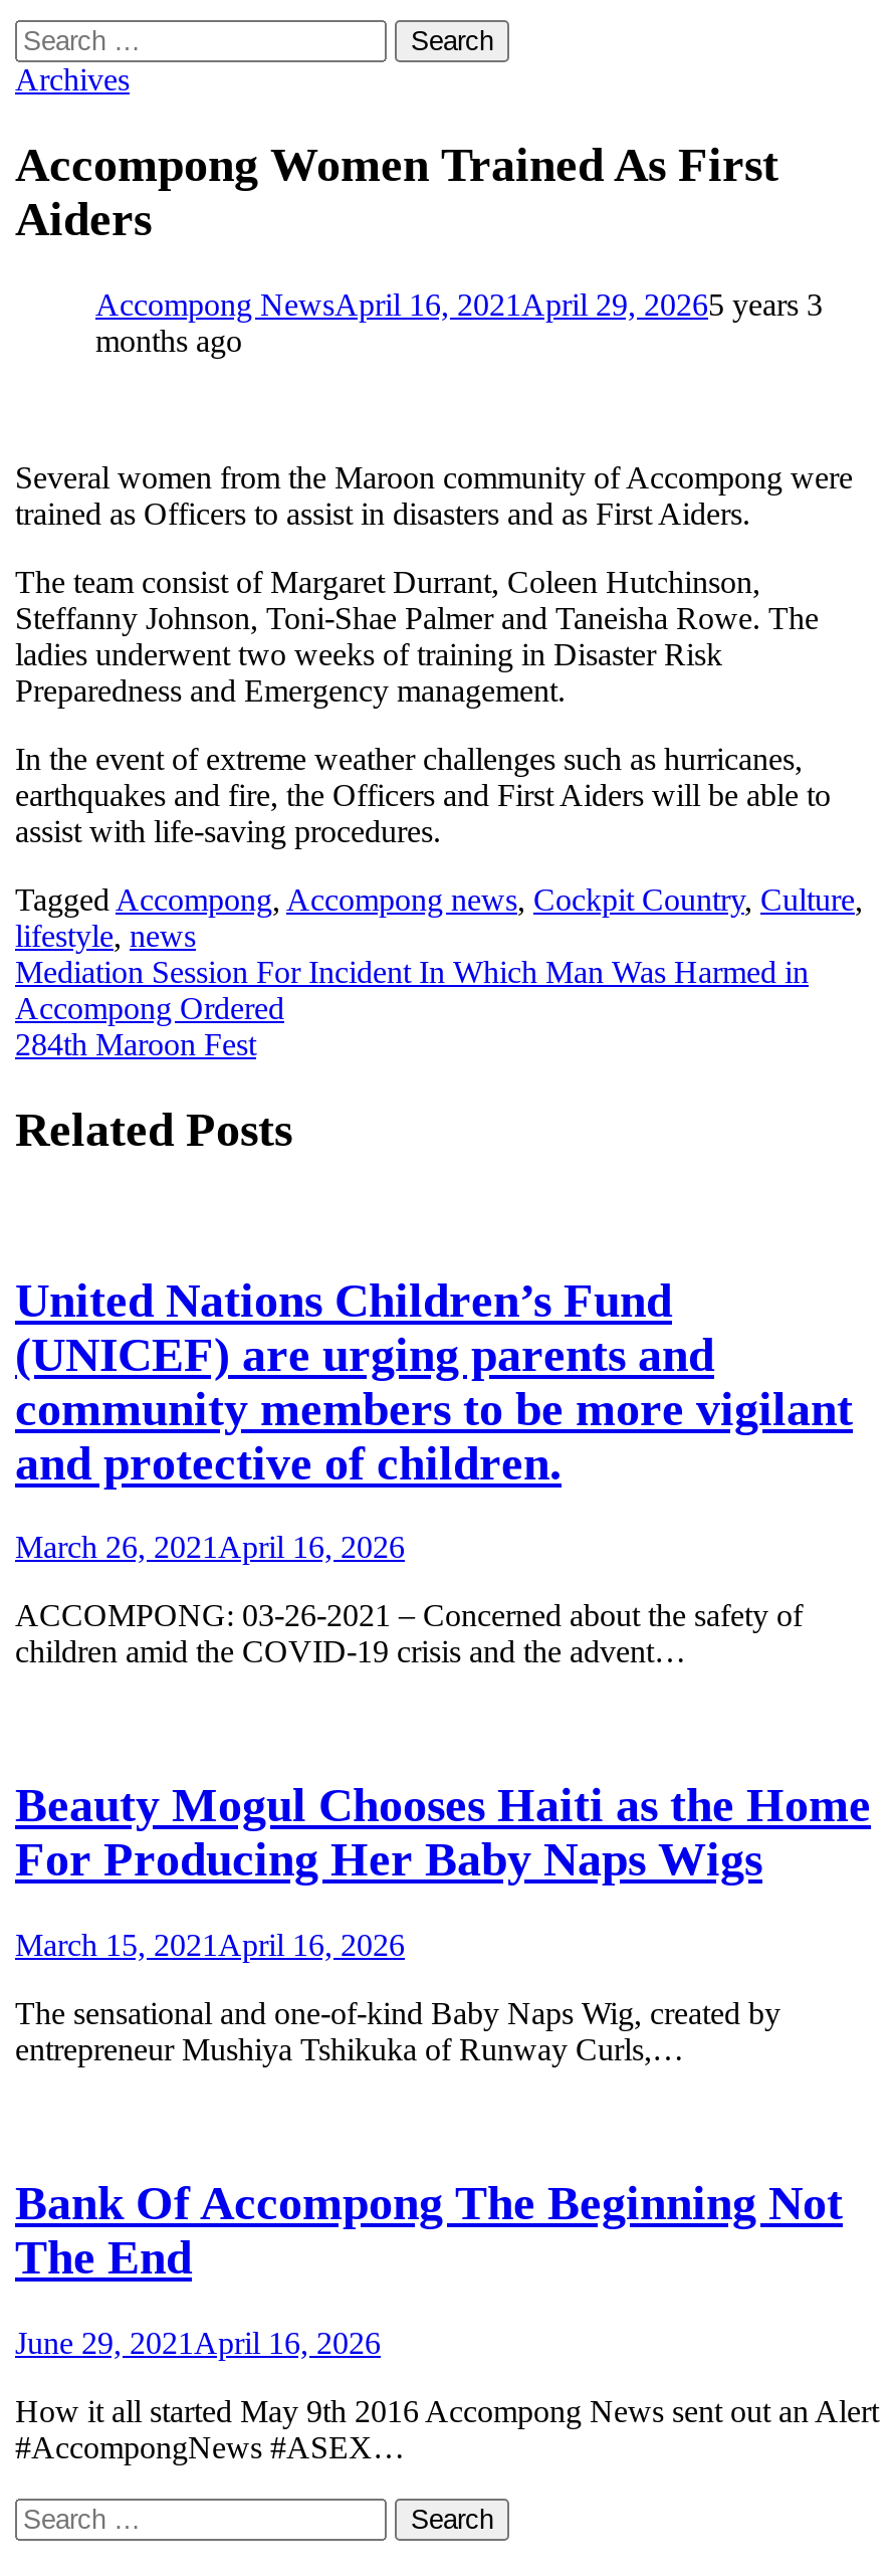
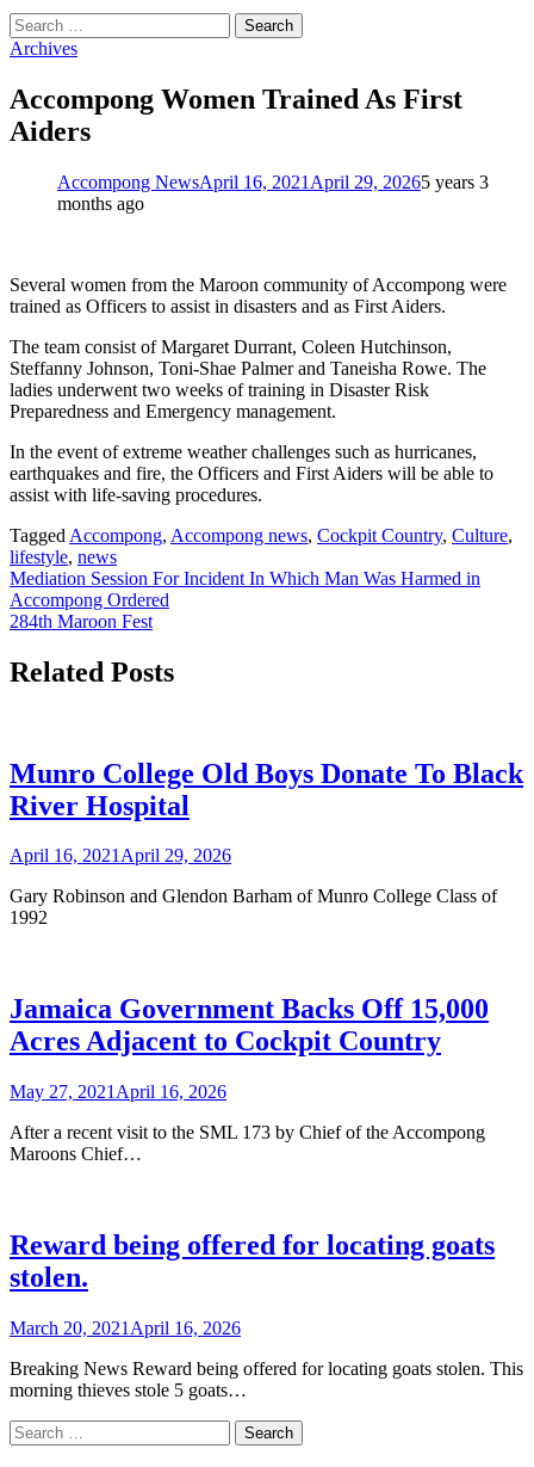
- United Nations Children’s Fund
- (UNICEF) are urging parents and
- community members to be more vigilant
- and protective of children.
+ Munro College Old Boys Donate To Black
+ River Hospital

- March 26, 2021 April 16, 2026
+ April 16, 2021 April 29, 2026

- ACCOMPONG: 03-26-2021 – Concerned about the safety of
- children amid the COVID-19 crisis and the advent…
+ Gary Robinson and Glendon Barham of Munro College Class of
+ 1992

- Beauty Mogul Chooses Haiti as the Home
- For Producing Her Baby Naps Wigs
+ Jamaica Government Backs Off 15,000
+ Acres Adjacent to Cockpit Country

- March 15, 2021 April 16, 2026
+ May 27, 2021 April 16, 2026

- The sensational and one-of-kind Baby Naps Wig, created by
- entrepreneur Mushiya Tshikuka of Runway Curls,…
+ After a recent visit to the SML 173 by Chief of the Accompong
+ Maroons Chief…

- Bank Of Accompong The Beginning Not
- The End
+ Reward being offered for locating goats
+ stolen.

- June 29, 2021 April 16, 2026
+ March 20, 2021 April 16, 2026

- How it all started May 9th 2016 Accompong News sent out an Alert
- #AccompongNews #ASEX…
+ Breaking News Reward being offered for locating goats stolen. This
+ morning thieves stole 5 goats…
